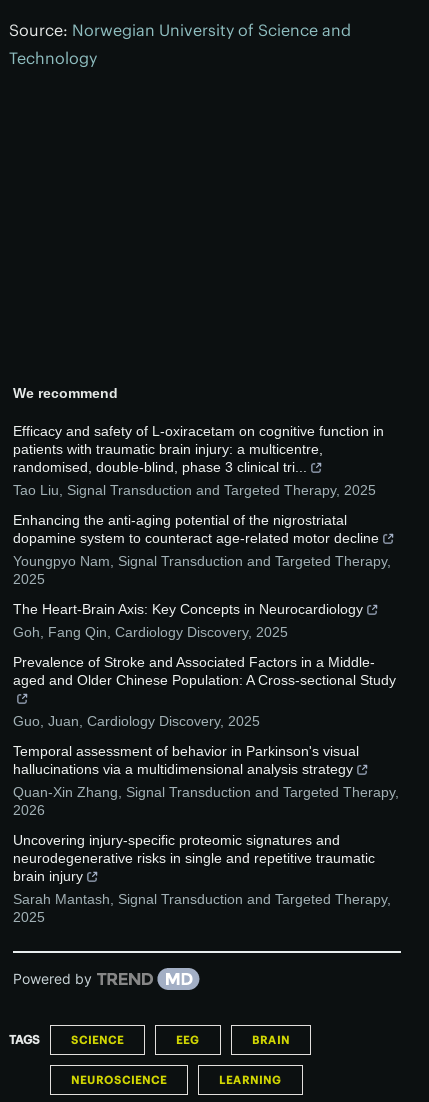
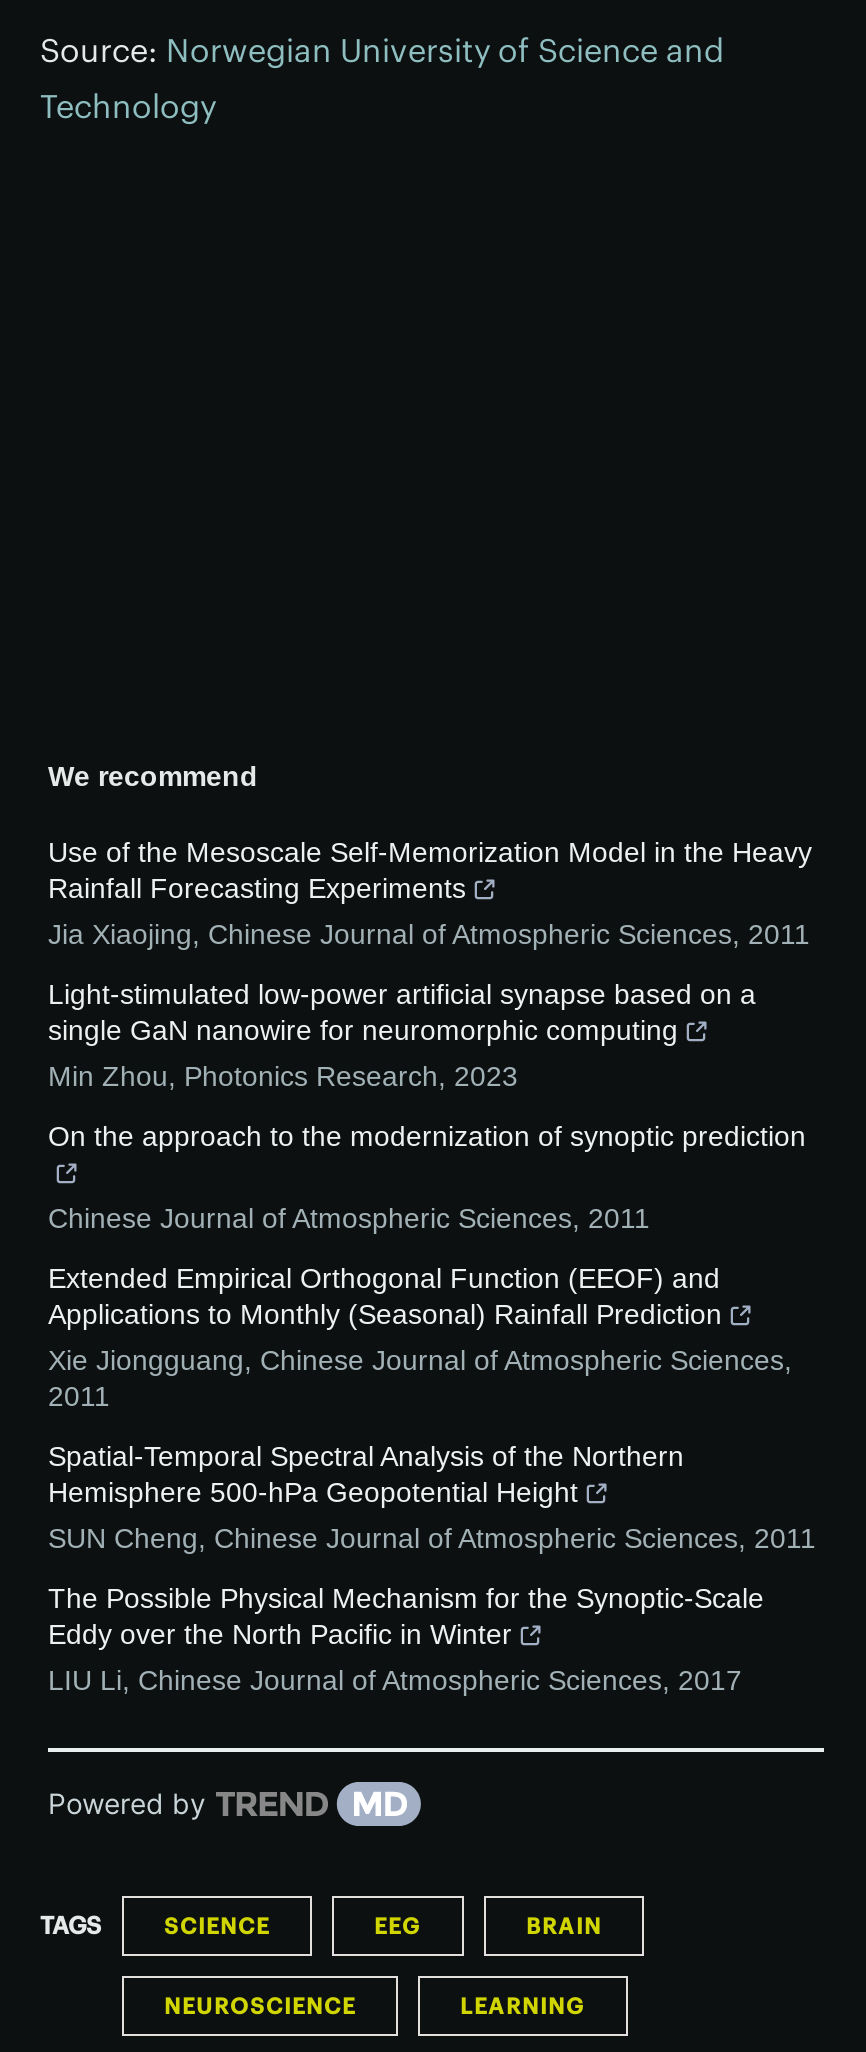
- Efficacy and safety of L-oxiracetam on cognitive function in
- patients with traumatic brain injury: a multicentre,
- randomised, double-blind, phase 3 clinical tri...
- Tao Liu, Signal Transduction and Targeted Therapy, 2025
+ Use of the Mesoscale Self-Memorization Model in the Heavy
+ Rainfall Forecasting Experiments
+ Jia Xiaojing, Chinese Journal of Atmospheric Sciences, 2011

- Enhancing the anti-aging potential of the nigrostriatal
- dopamine system to counteract age-related motor decline
- Youngpyo Nam, Signal Transduction and Targeted Therapy,
- 2025
+ Light-stimulated low-power artificial synapse based on a
+ single GaN nanowire for neuromorphic computing
+ Min Zhou, Photonics Research, 2023

- The Heart-Brain Axis: Key Concepts in Neurocardiology
- Goh, Fang Qin, Cardiology Discovery, 2025
+ On the approach to the modernization of synoptic prediction

- Prevalence of Stroke and Associated Factors in a Middle-
- aged and Older Chinese Population: A Cross-sectional Study
+ Chinese Journal of Atmospheric Sciences, 2011

- Guo, Juan, Cardiology Discovery, 2025
+ Extended Empirical Orthogonal Function (EEOF) and
+ Applications to Monthly (Seasonal) Rainfall Prediction
+ Xie Jiongguang, Chinese Journal of Atmospheric Sciences,
+ 2011

- Temporal assessment of behavior in Parkinson's visual
- hallucinations via a multidimensional analysis strategy
- Quan-Xin Zhang, Signal Transduction and Targeted Therapy,
- 2026
+ Spatial-Temporal Spectral Analysis of the Northern
+ Hemisphere 500-hPa Geopotential Height
+ SUN Cheng, Chinese Journal of Atmospheric Sciences, 2011

- Uncovering injury-specific proteomic signatures and
- neurodegenerative risks in single and repetitive traumatic
- brain injury
- Sarah Mantash, Signal Transduction and Targeted Therapy,
- 2025
+ The Possible Physical Mechanism for the Synoptic-Scale
+ Eddy over the North Pacific in Winter
+ LIU Li, Chinese Journal of Atmospheric Sciences, 2017
